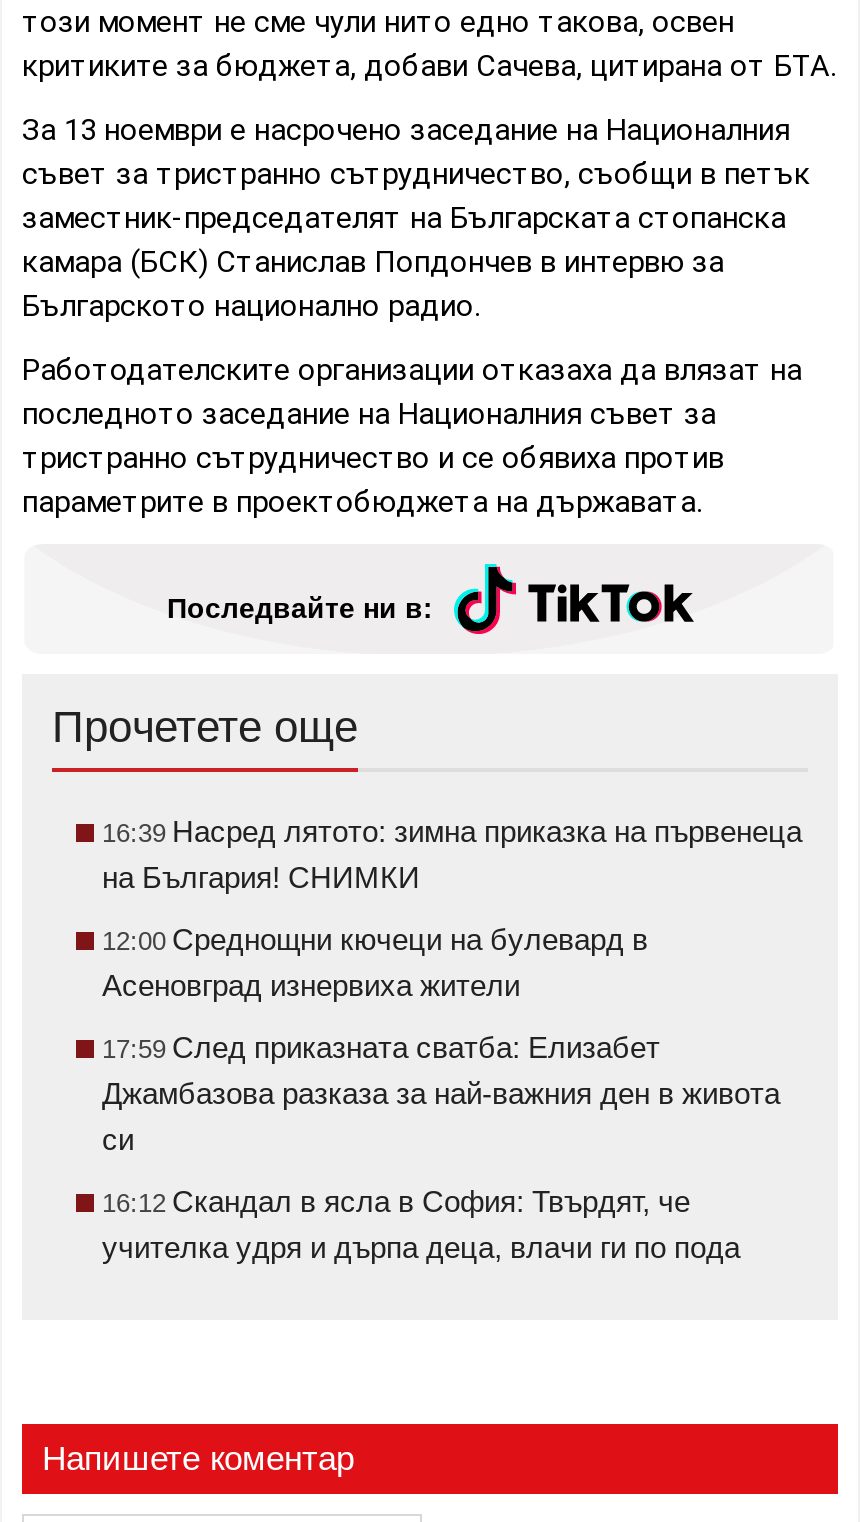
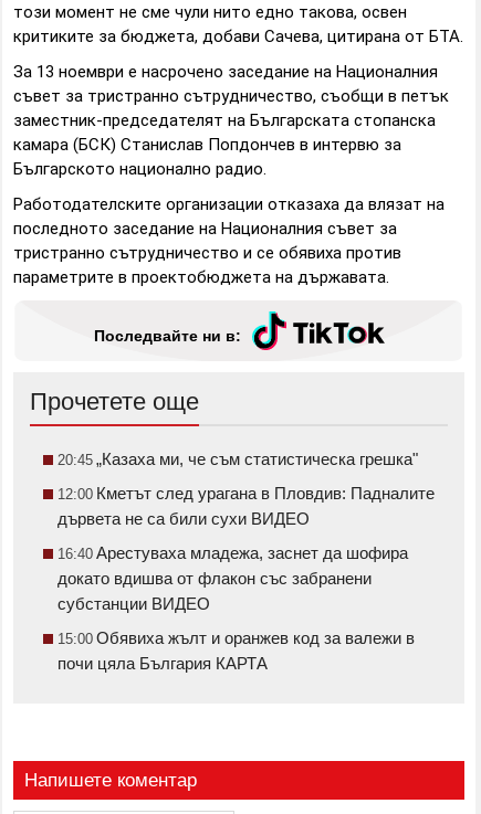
- 16:39 Насред лятото: зимна приказка на първенеца
- на България! СНИМКИ
+ 20:45 „Казаха ми, че съм статистическа грешка"

- 12:00 Среднощни кючеци на булевард в
- Асеновград изнервиха жители
+ 12:00 Кметът след урагана в Пловдив: Падналите
+ дървета не са били сухи ВИДЕО

- 17:59 След приказната сватба: Елизабет
- Джамбазова разказа за най-важния ден в живота
- си
+ 16:40 Арестуваха младежа, заснет да шофира
+ докато вдишва от флакон със забранени
+ субстанции ВИДЕО

- 16:12 Скандал в ясла в София: Твърдят, че
- учителка удря и дърпа деца, влачи ги по пода
+ 15:00 Обявиха жълт и оранжев код за валежи в
+ почи цяла България КАРТА
